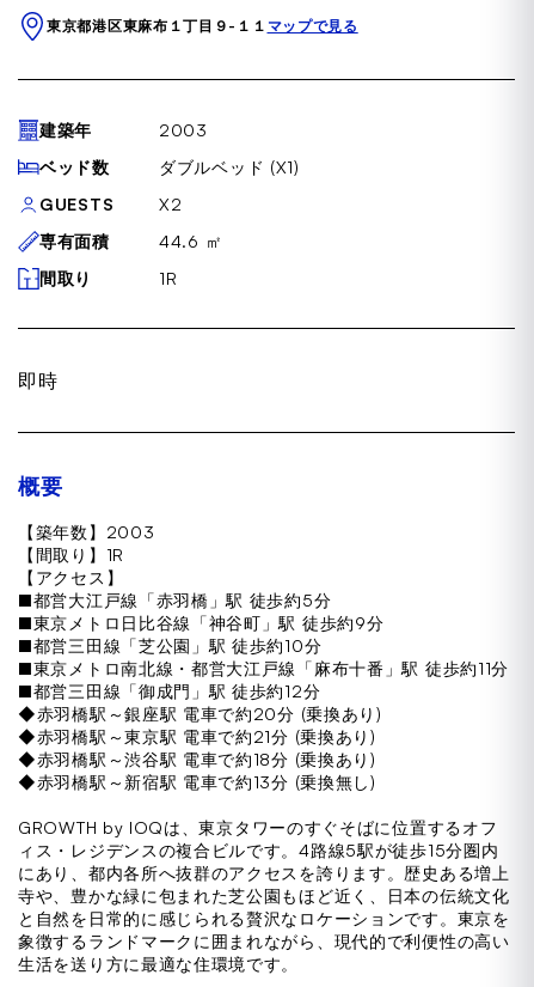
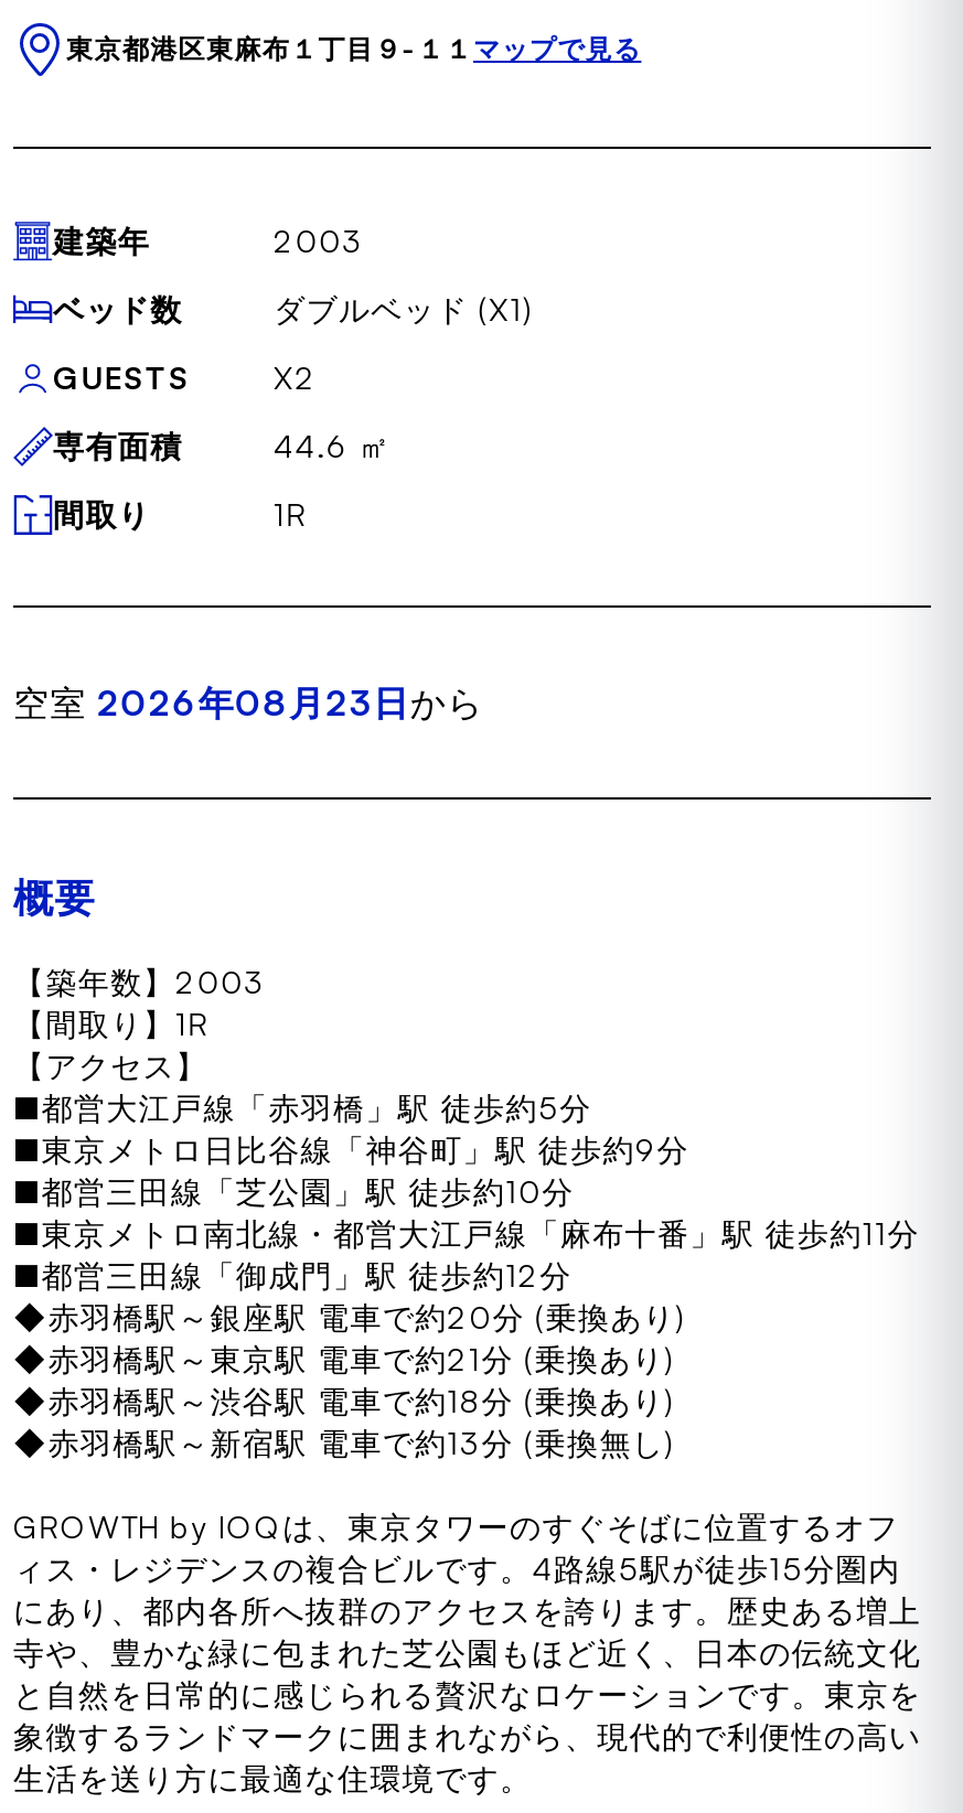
- 即時
+ 空室2026年08月23日から
